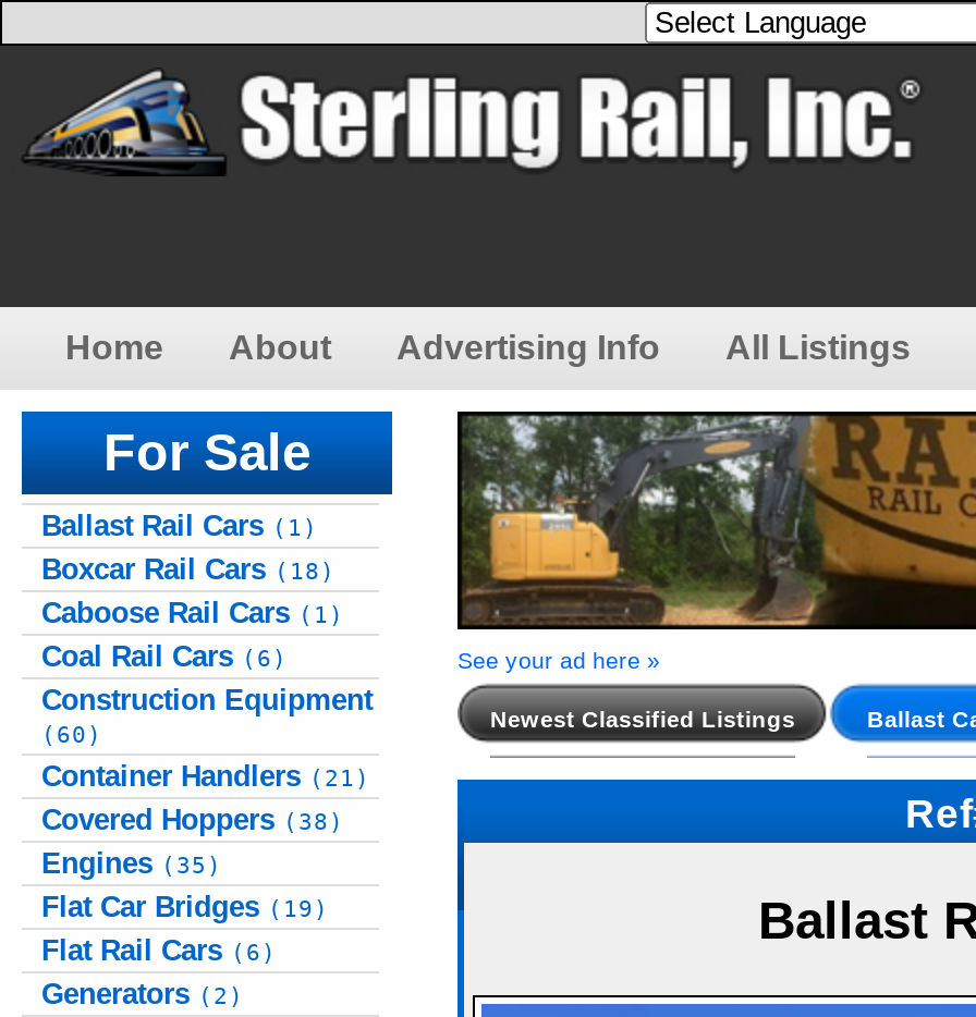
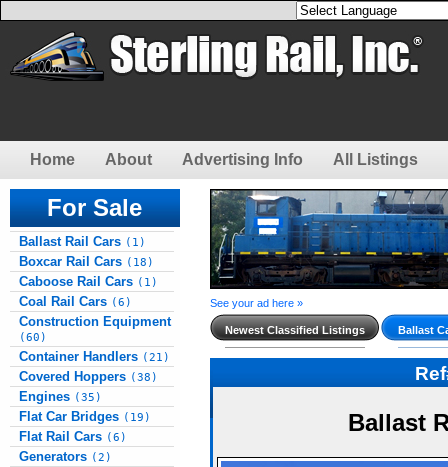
- [image]
+ [image]
